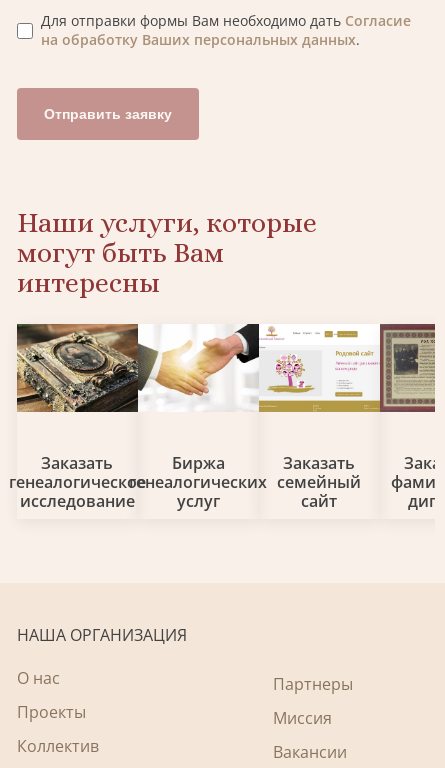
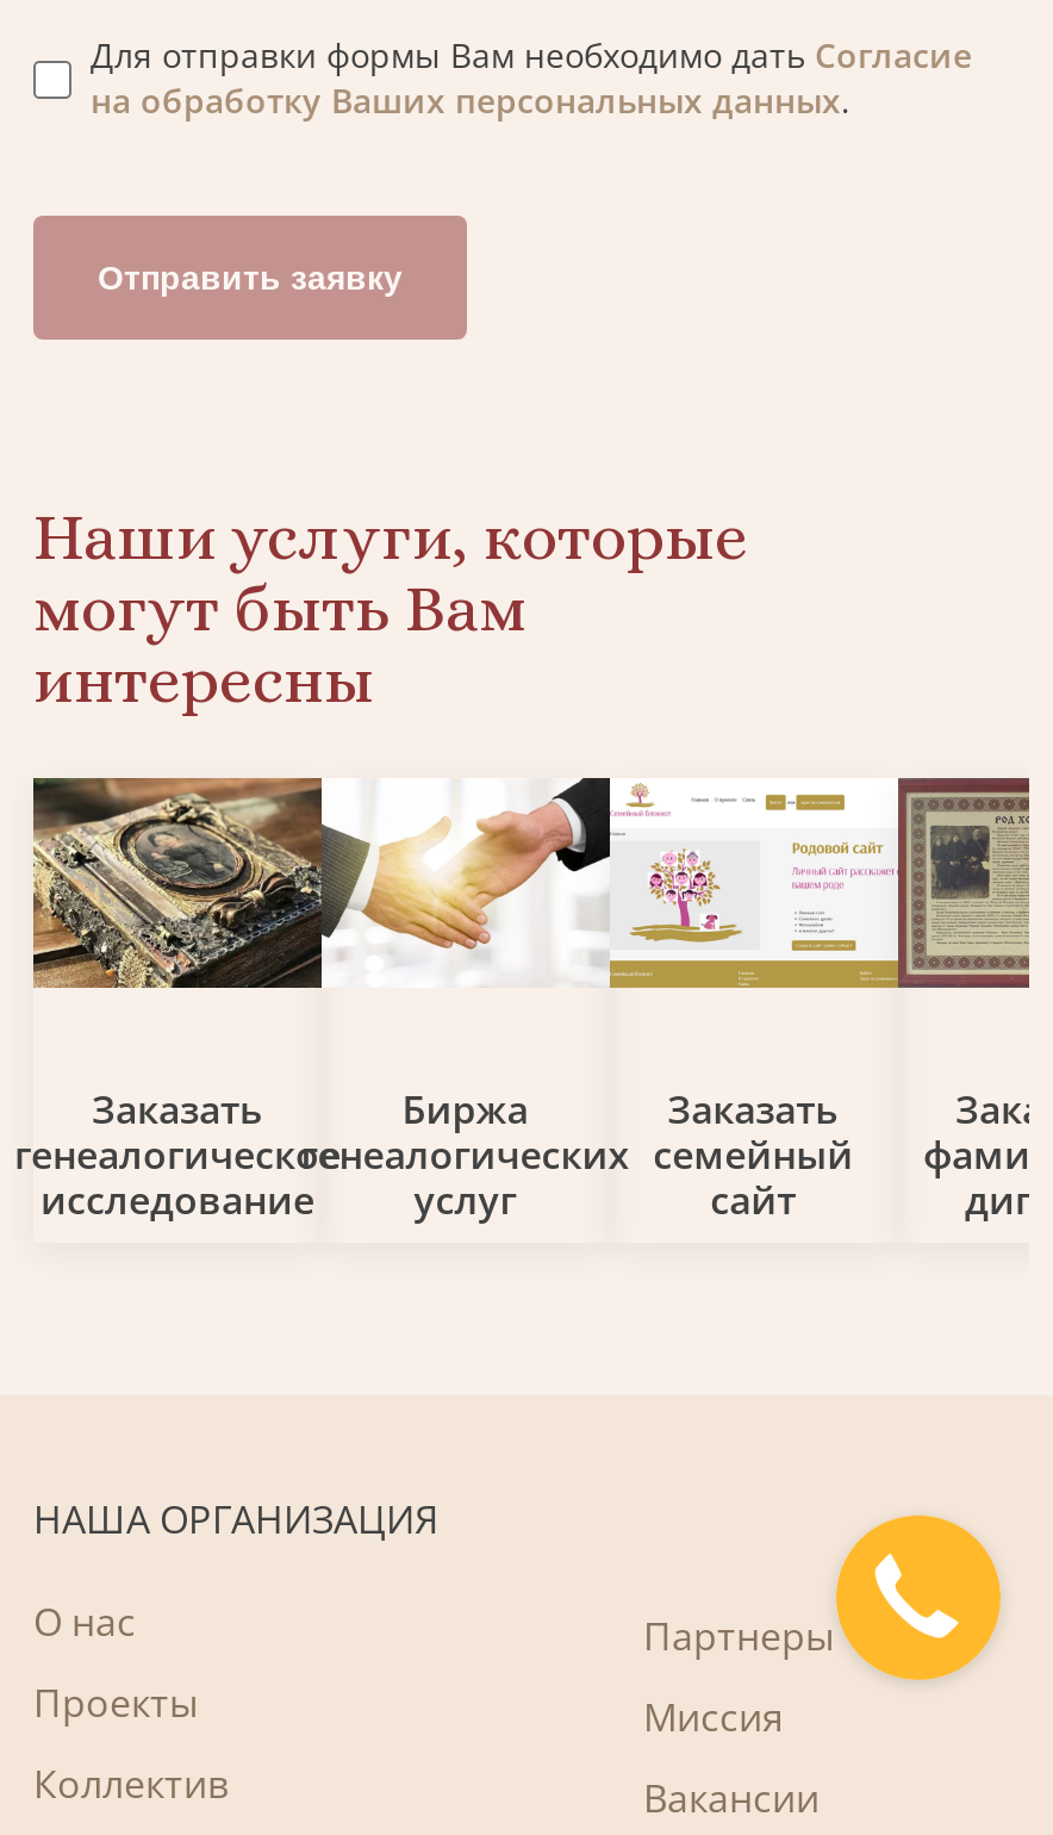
+ [image]
